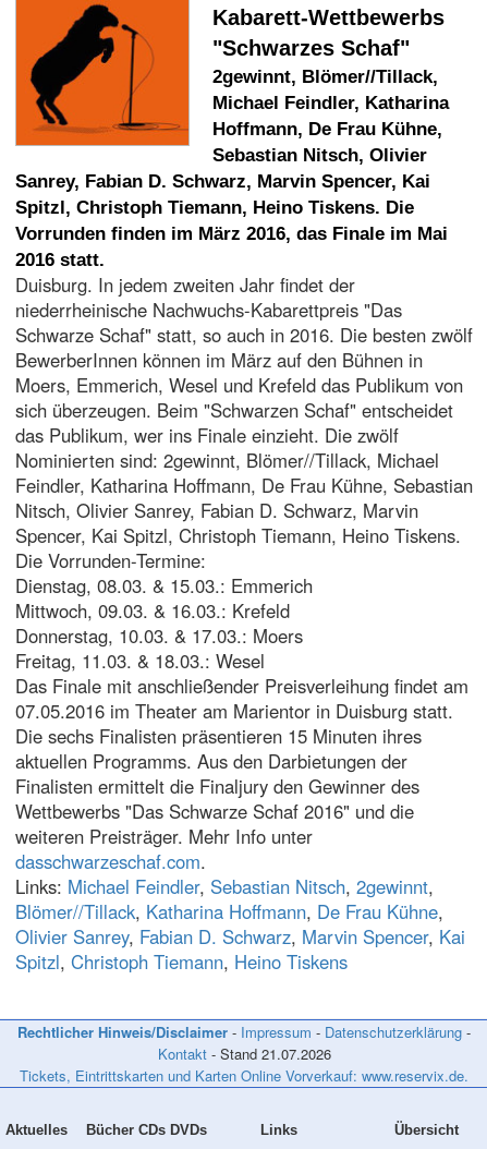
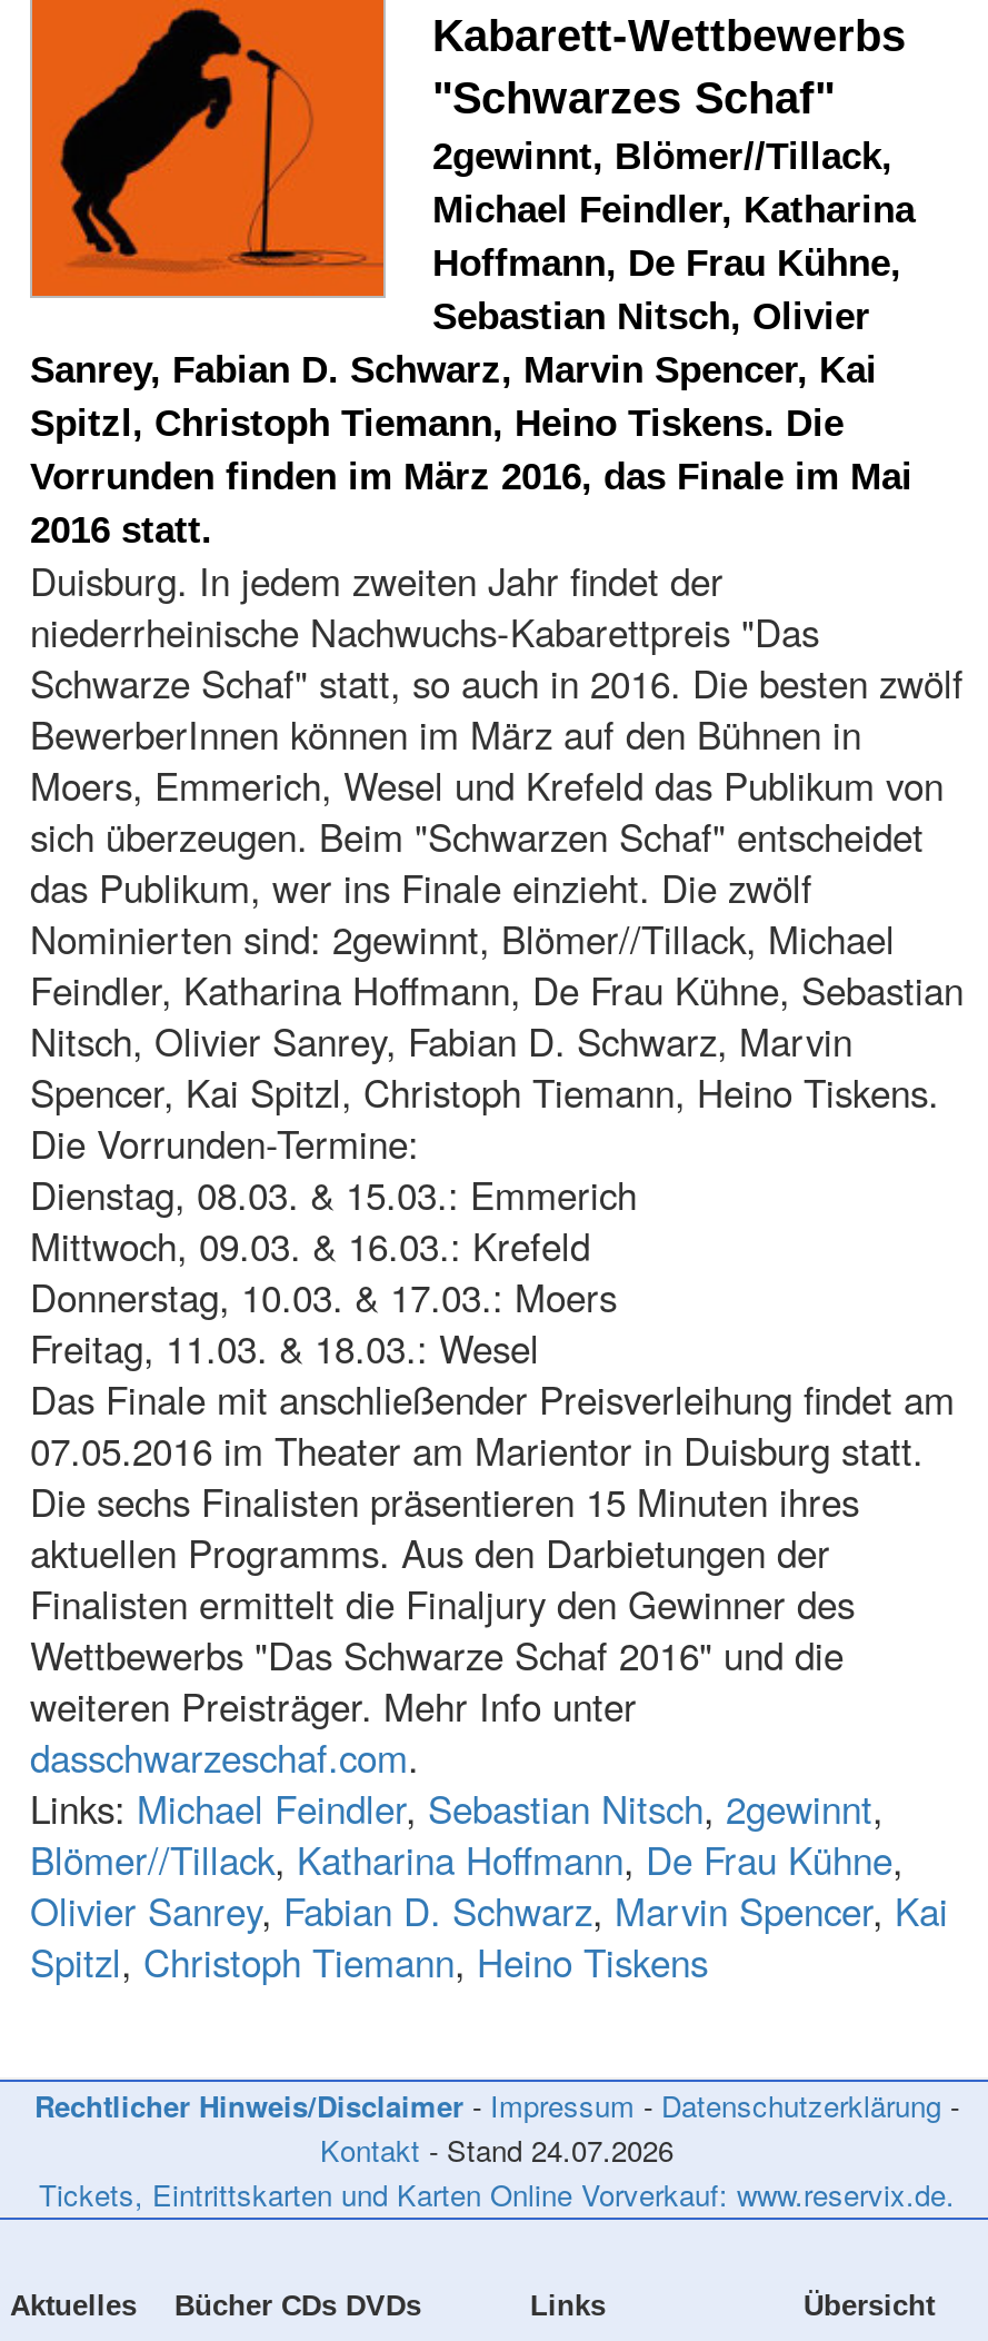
- Kontakt - Stand 21.07.2026
+ Kontakt - Stand 24.07.2026
